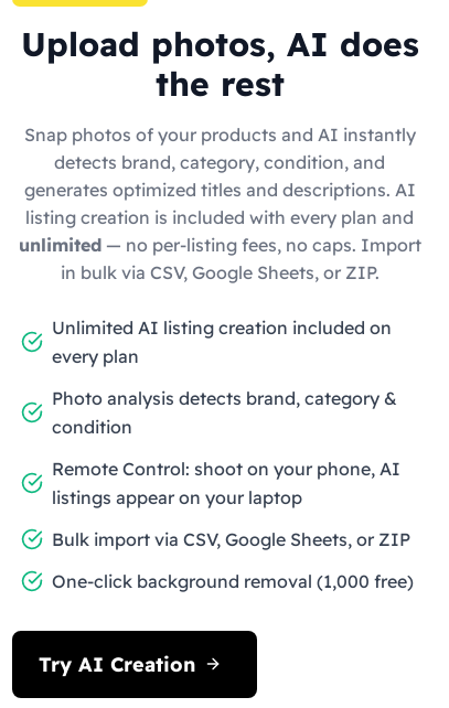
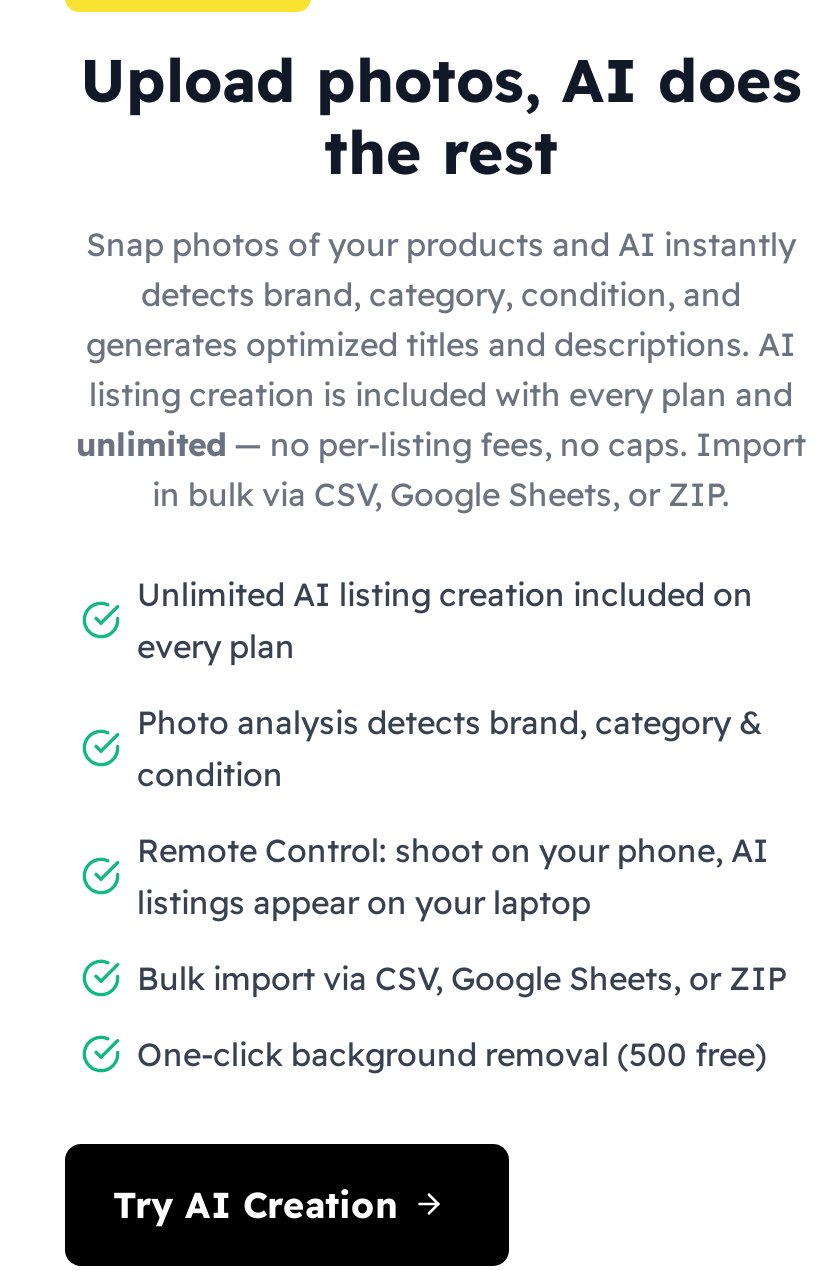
- One-click background removal (1,000 free)
+ One-click background removal (500 free)
